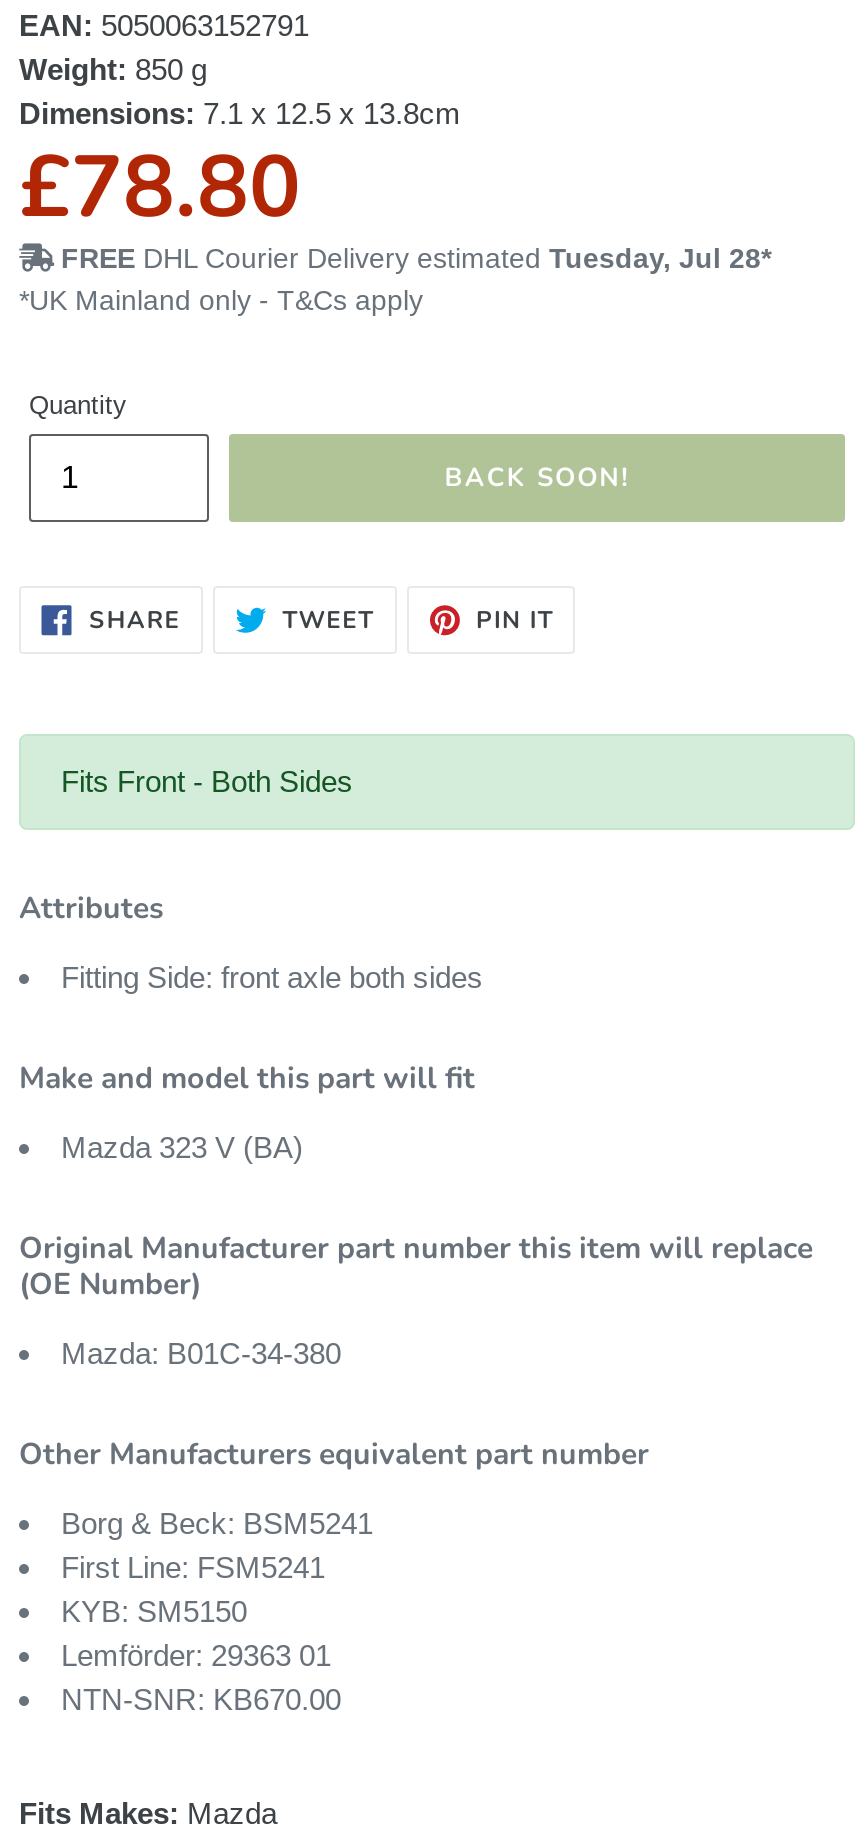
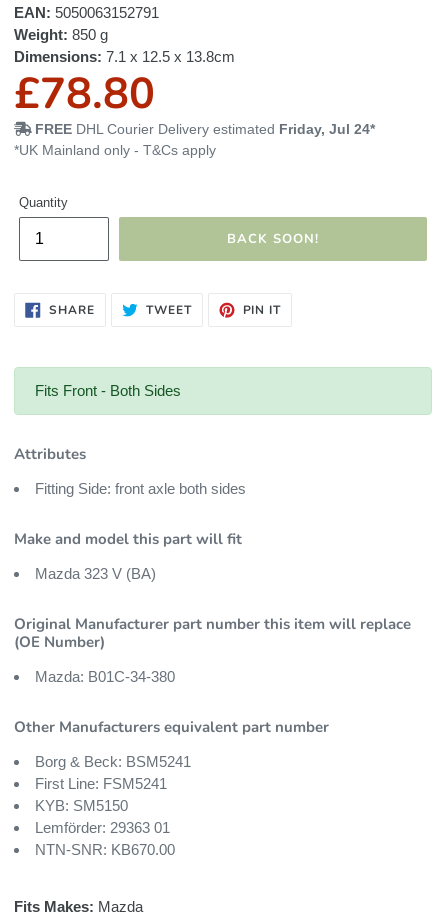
- FREE DHL Courier Delivery estimated Tuesday, Jul 28*
+ FREE DHL Courier Delivery estimated Friday, Jul 24*
